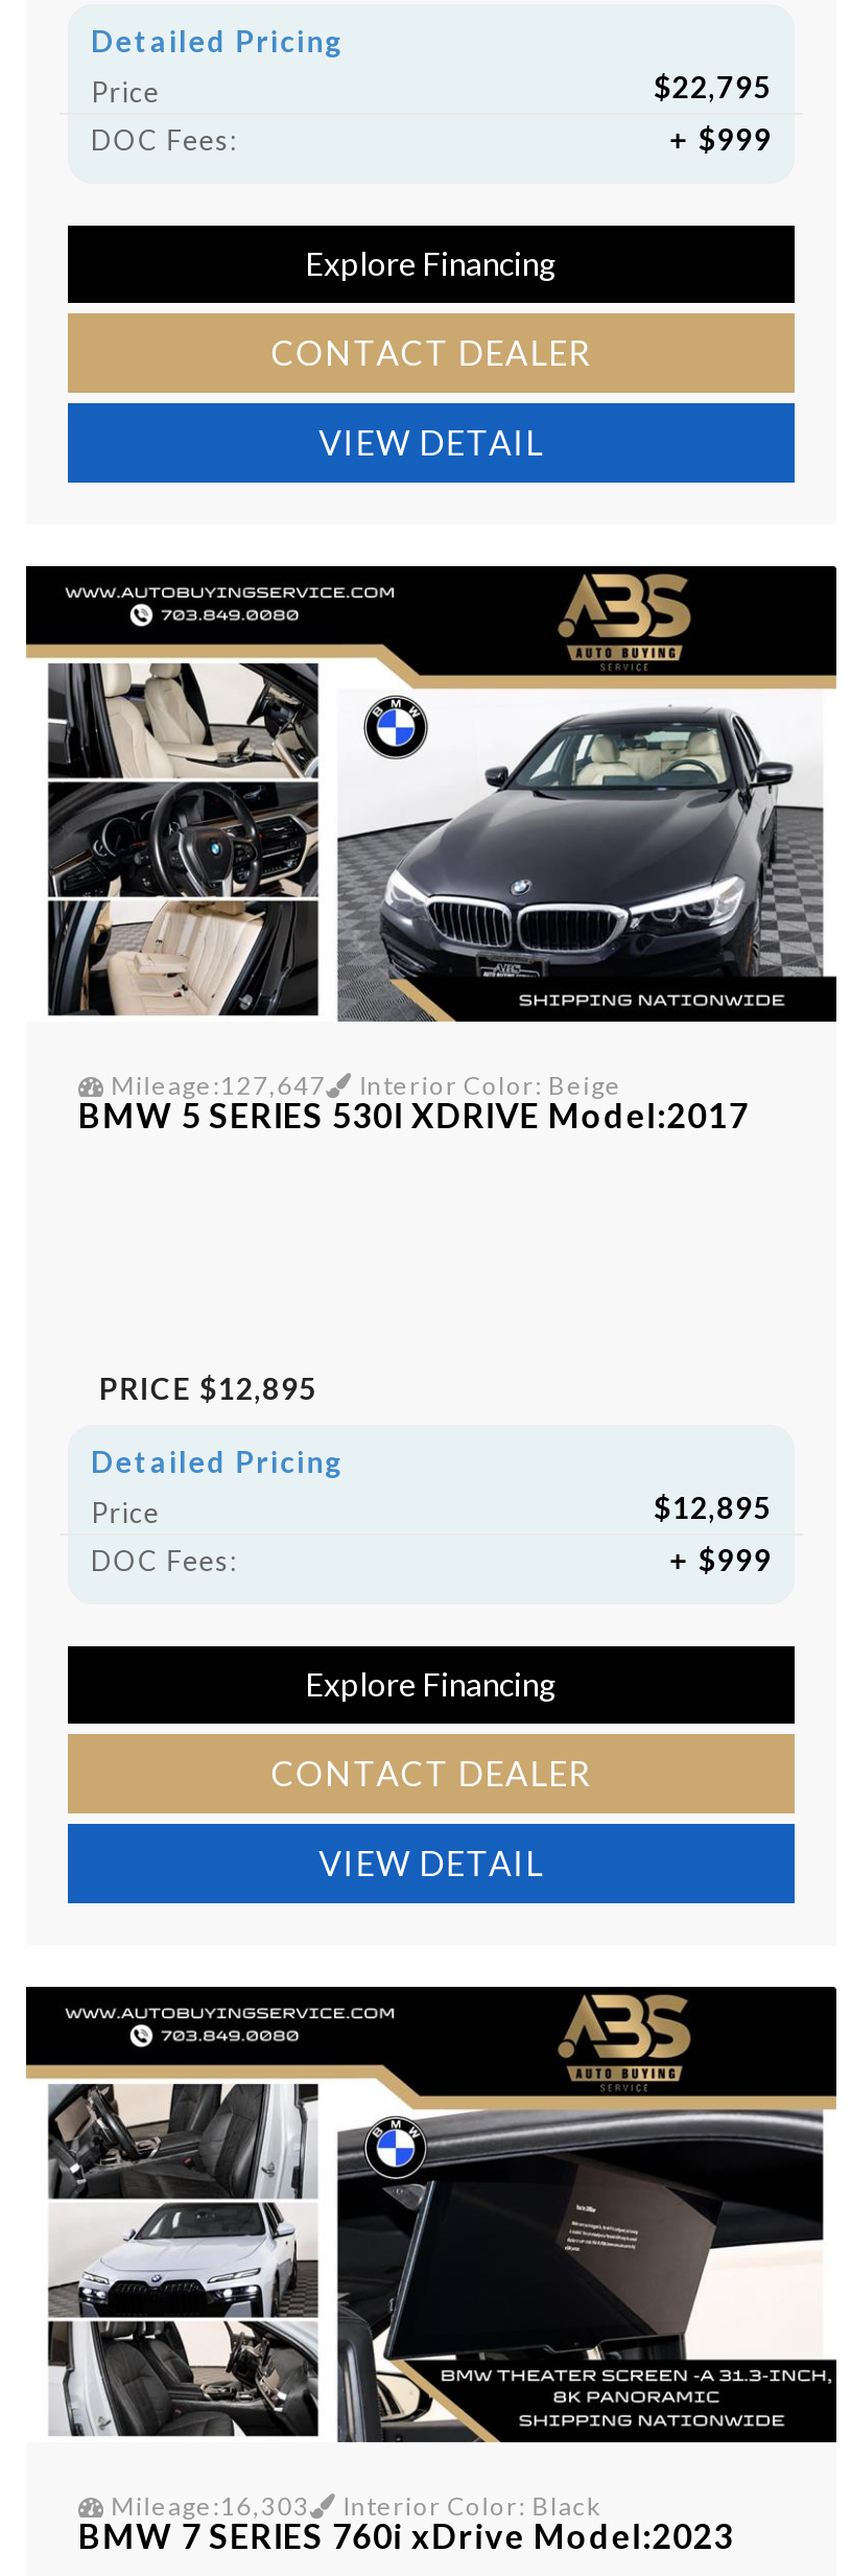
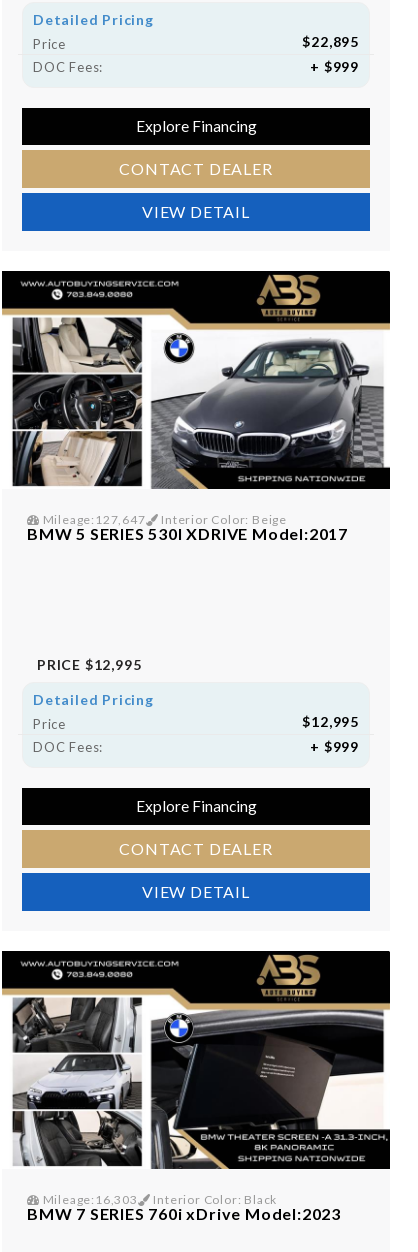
- $22,795
+ $22,895

- PRICE $12,895
+ PRICE $12,995

- $12,895
+ $12,995
